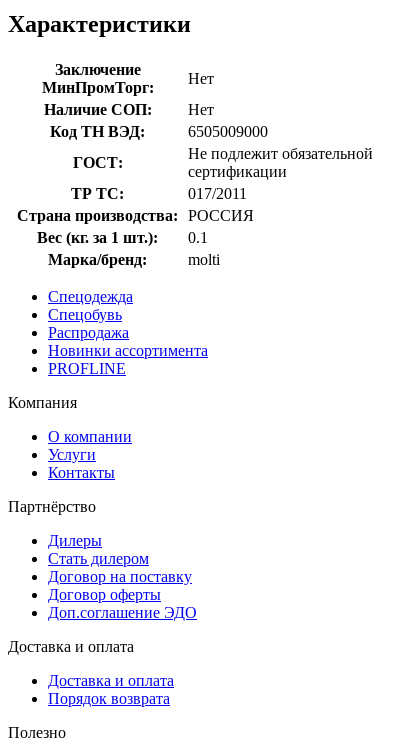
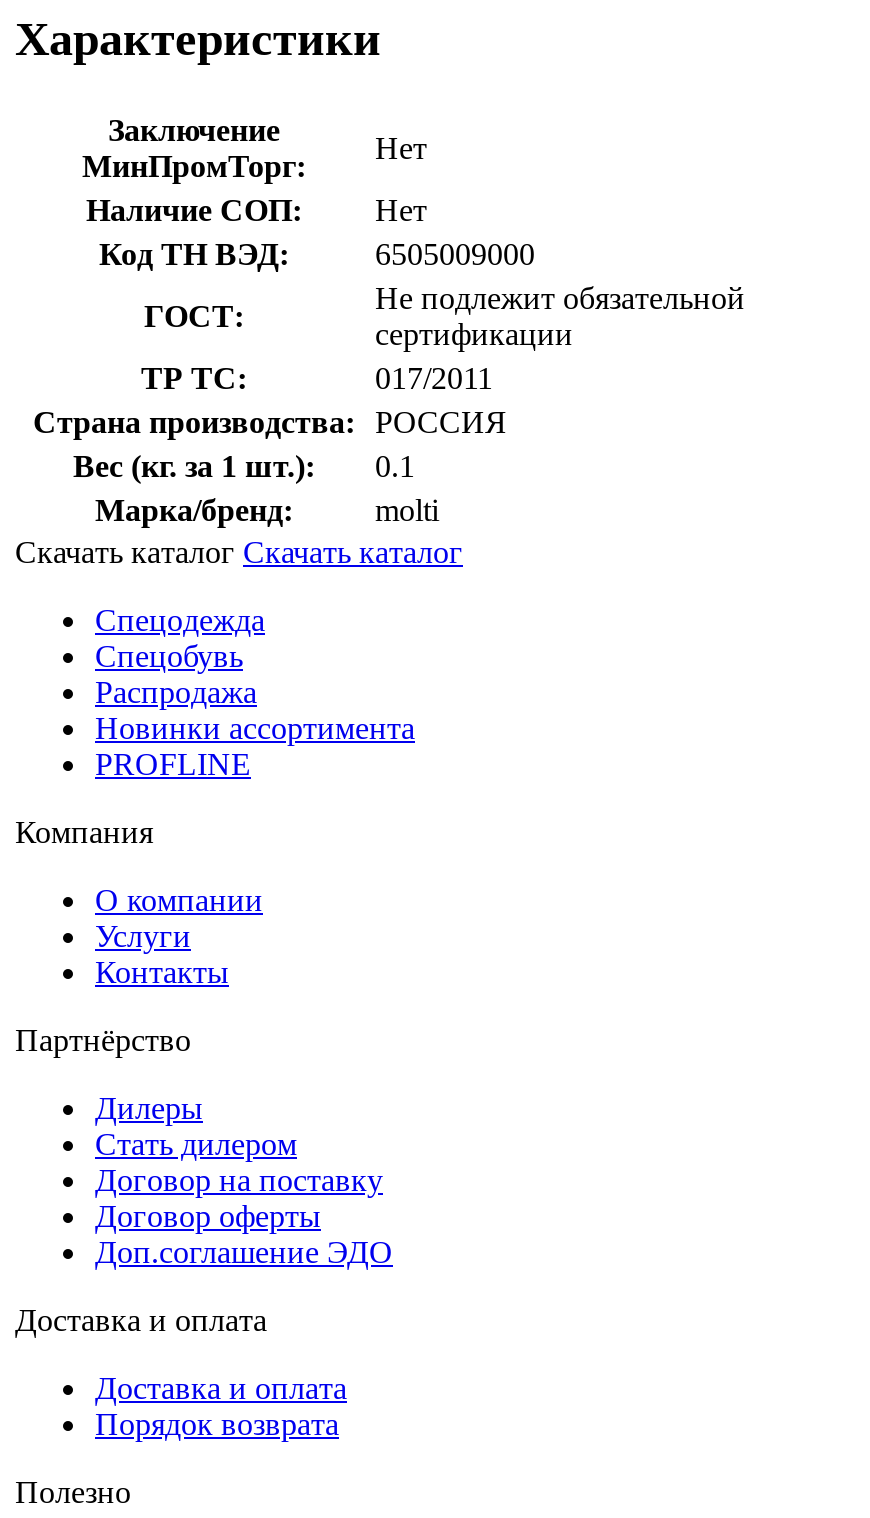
+ Скачать каталог Скачать каталог
